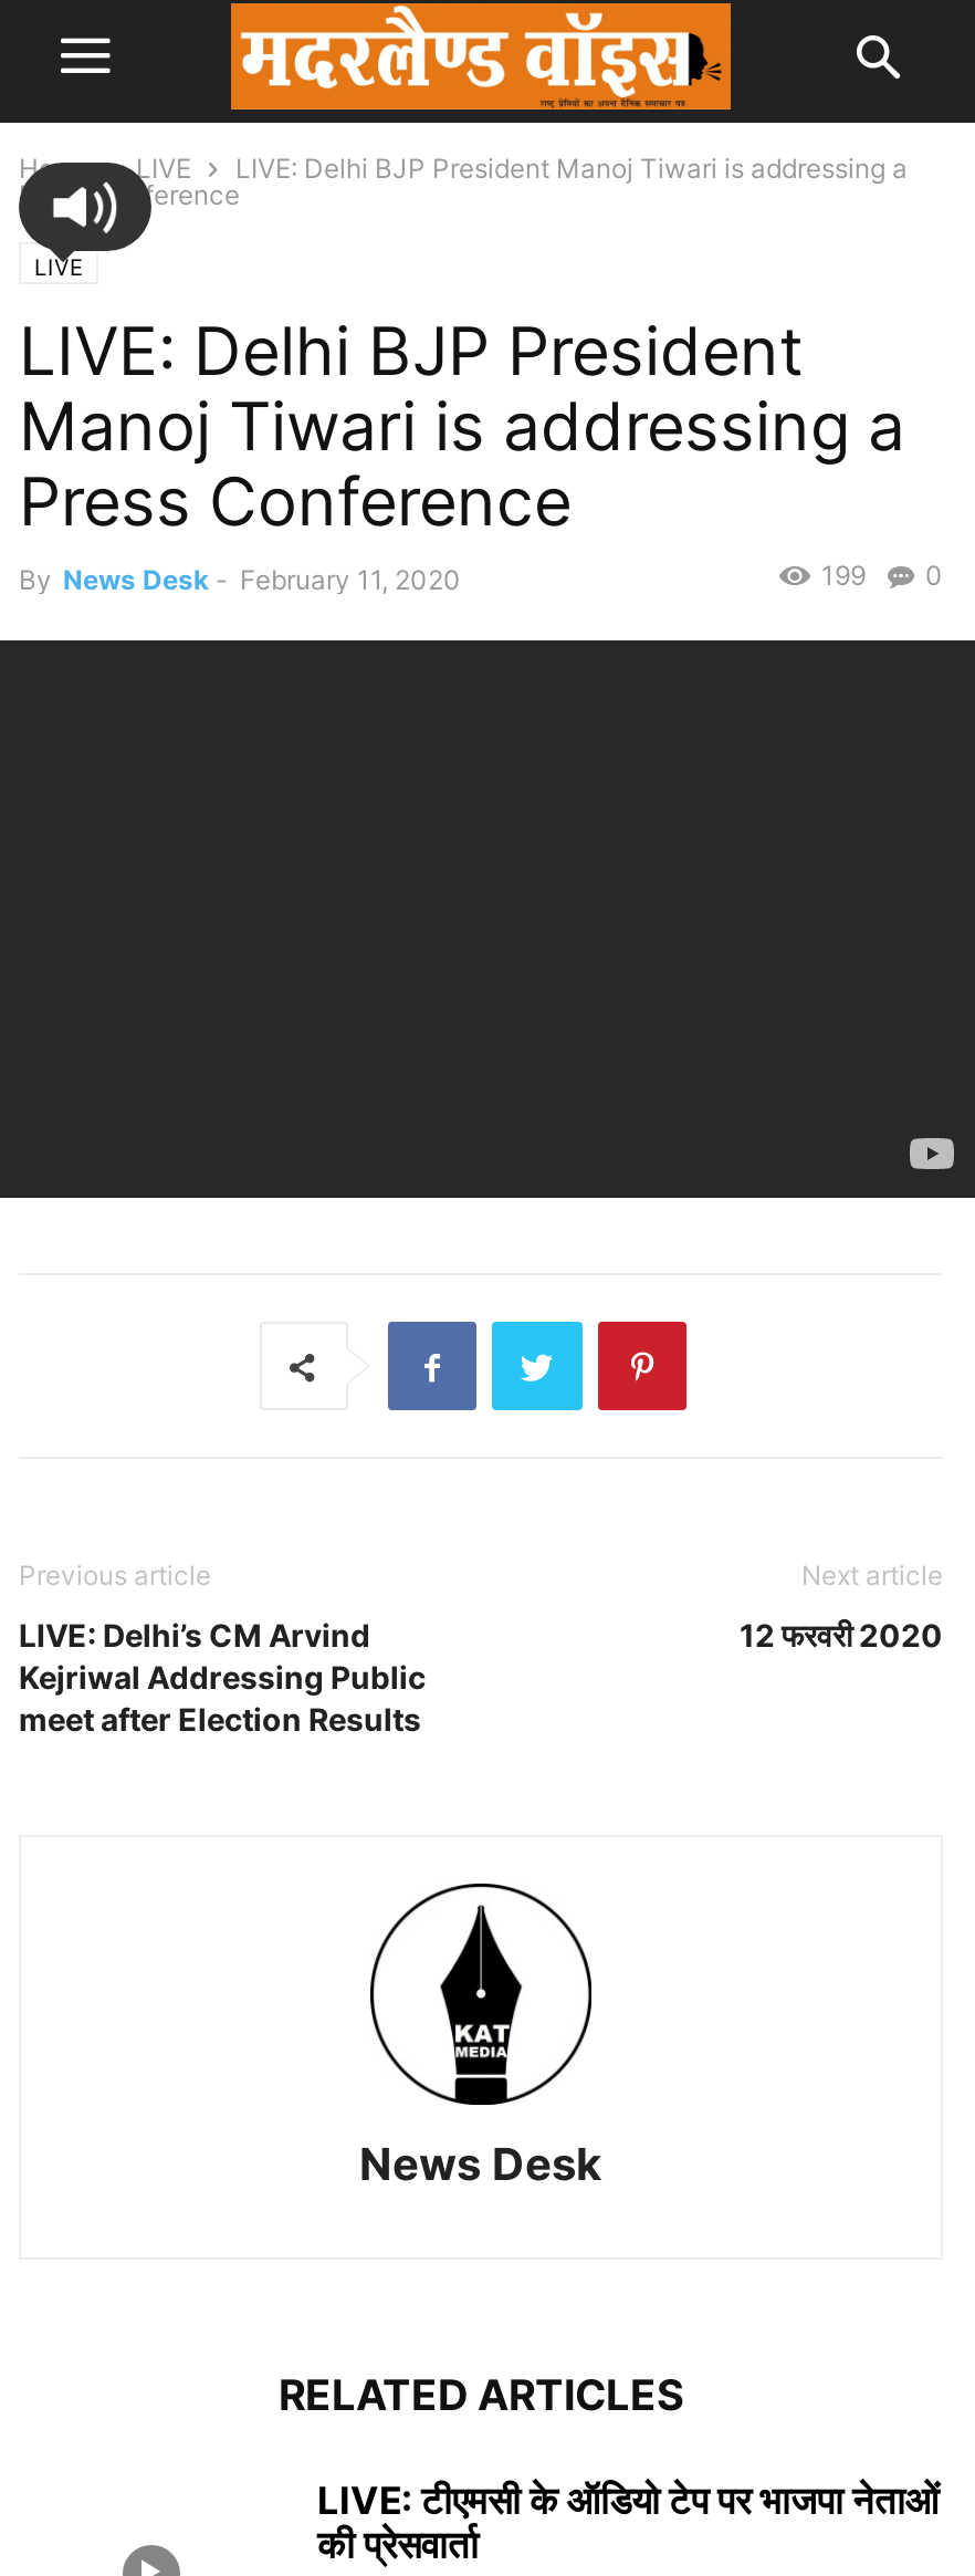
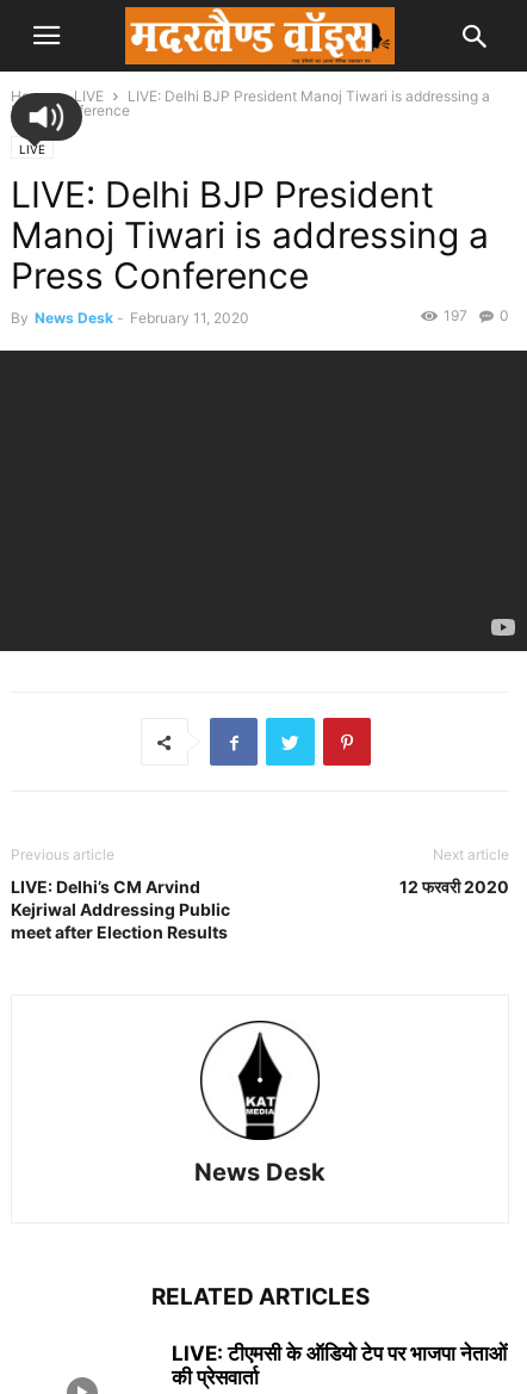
- 199 0
+ 197 0
